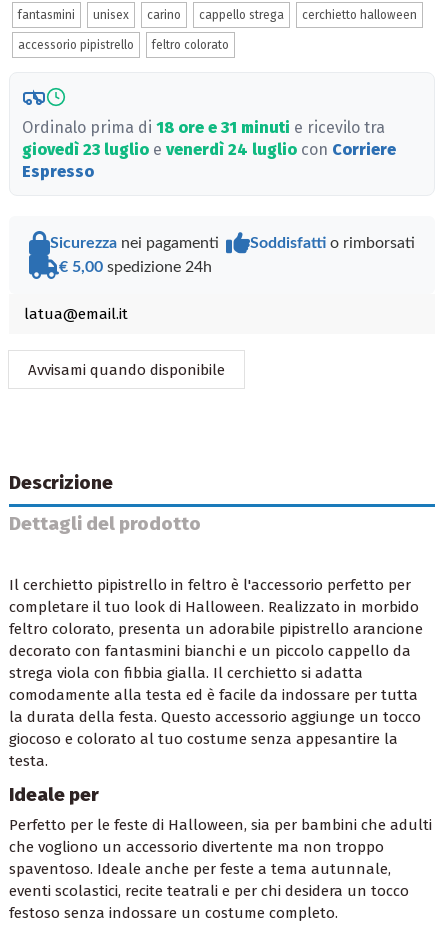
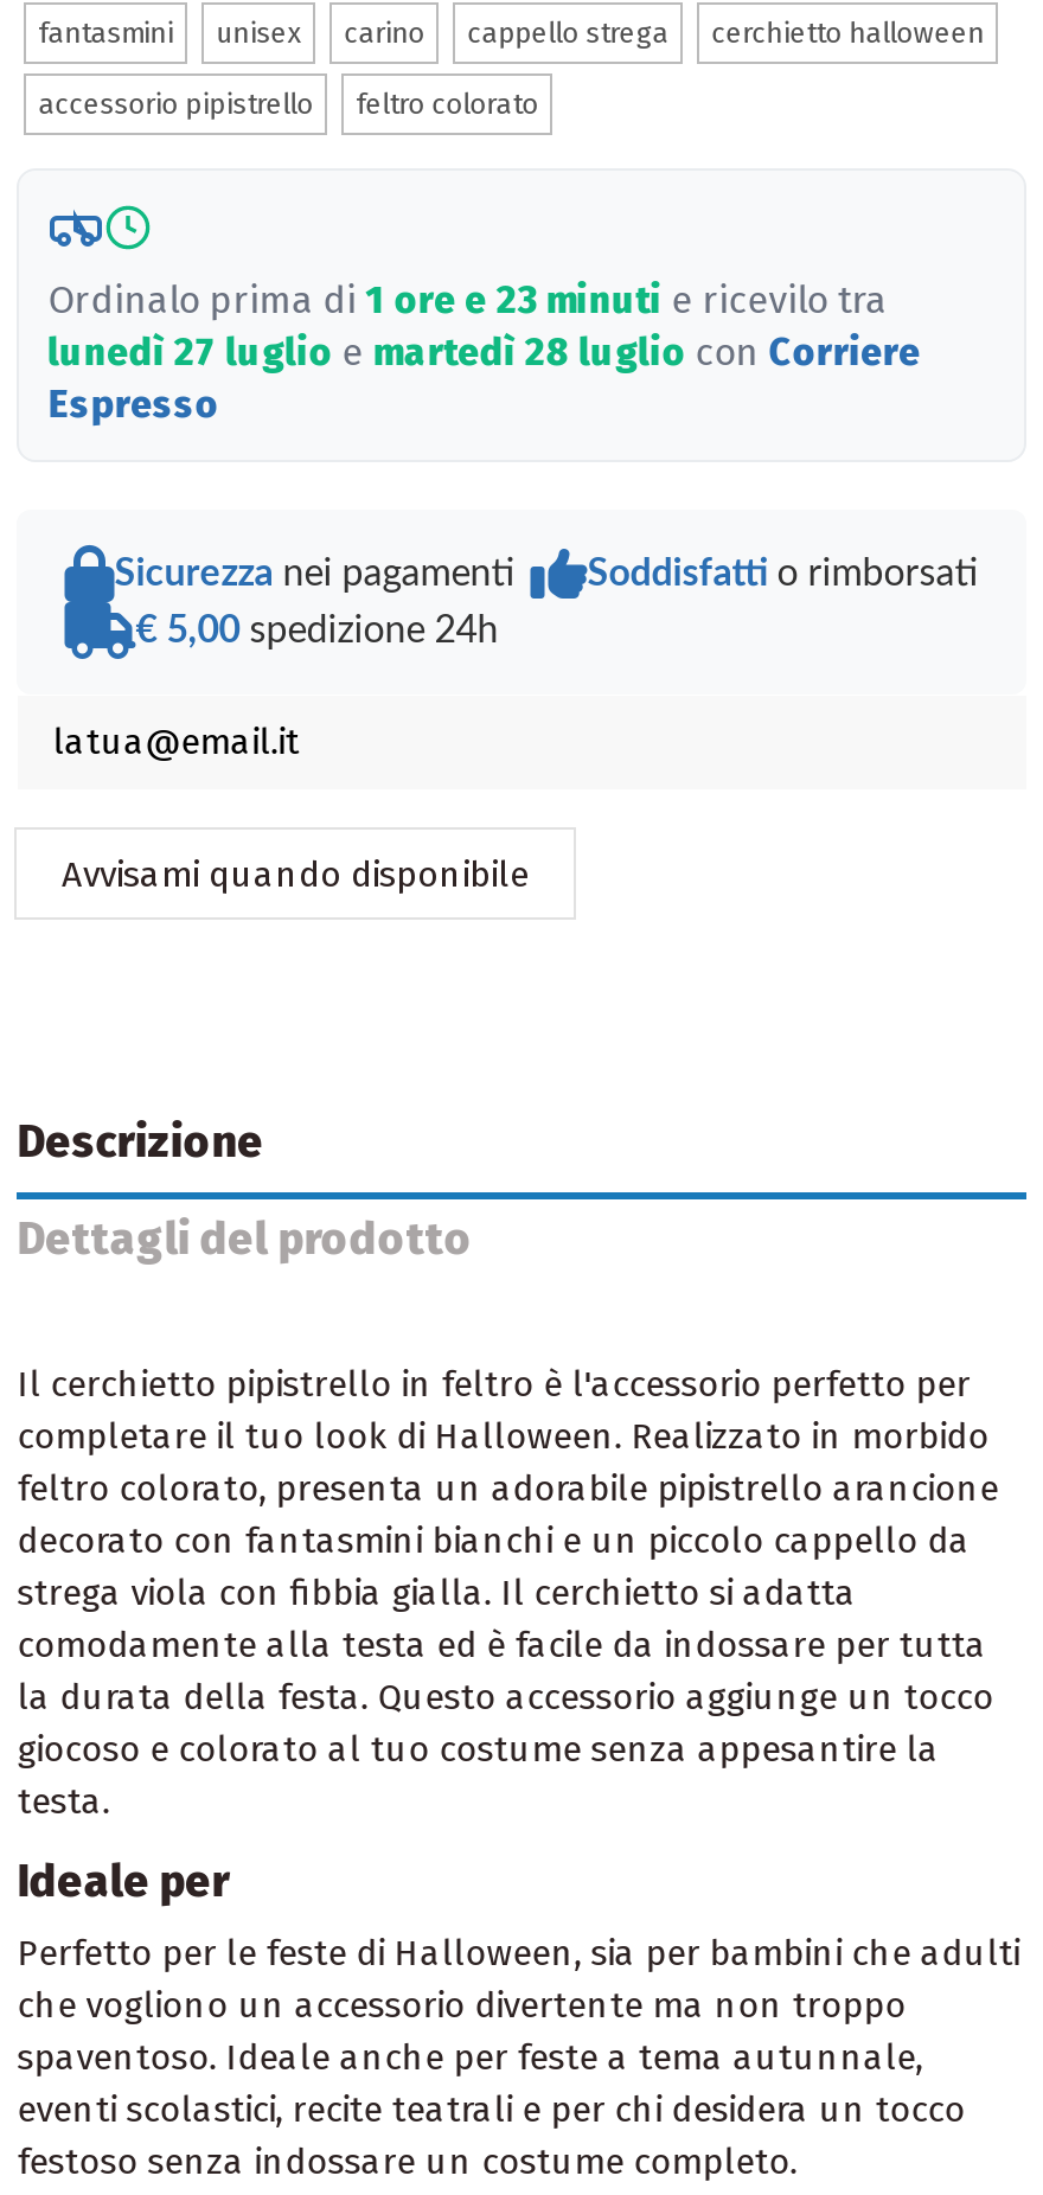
- Ordinalo prima di 18 ore e 31 minuti e ricevilo tra
+ Ordinalo prima di 1 ore e 23 minuti e ricevilo tra

- giovedì 23 luglio e venerdì 24 luglio con Corriere
+ lunedì 27 luglio e martedì 28 luglio con Corriere
